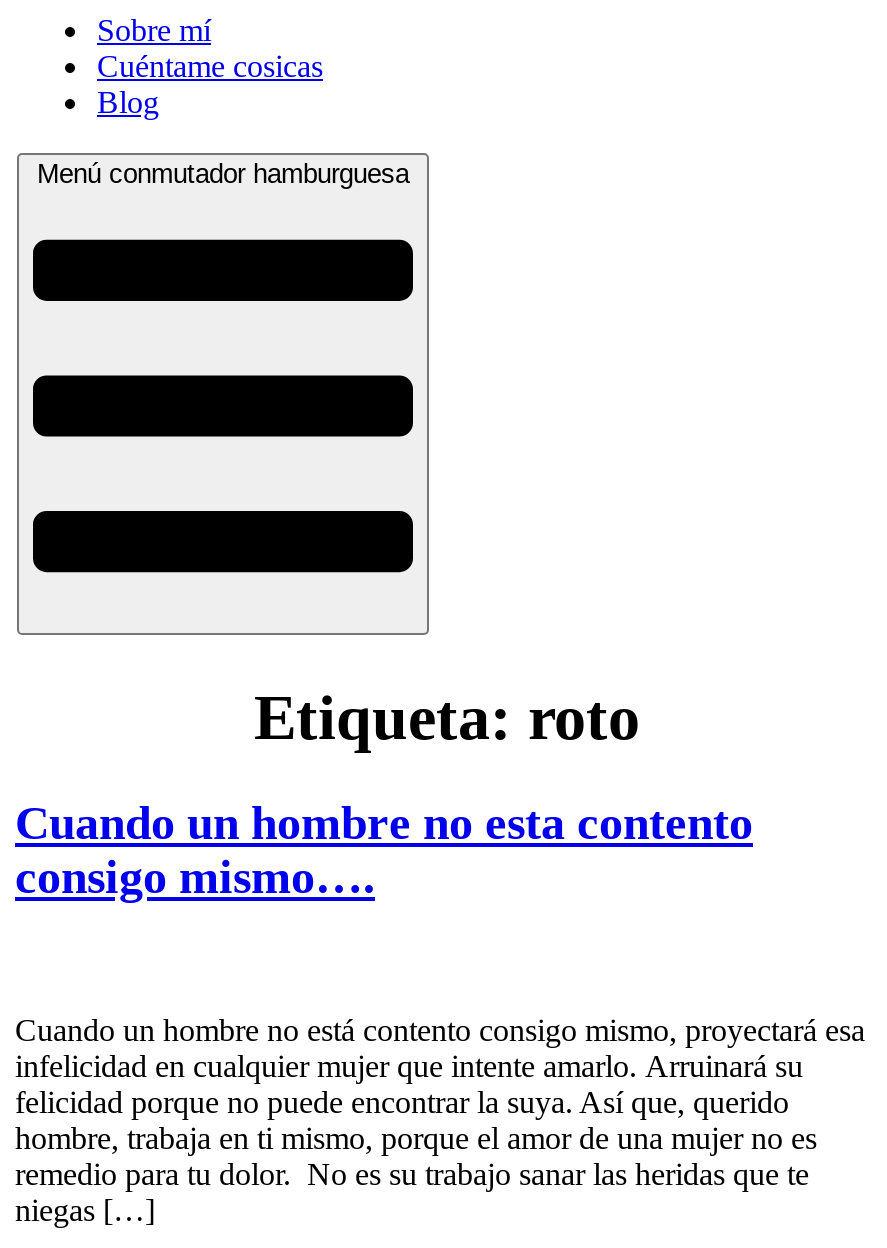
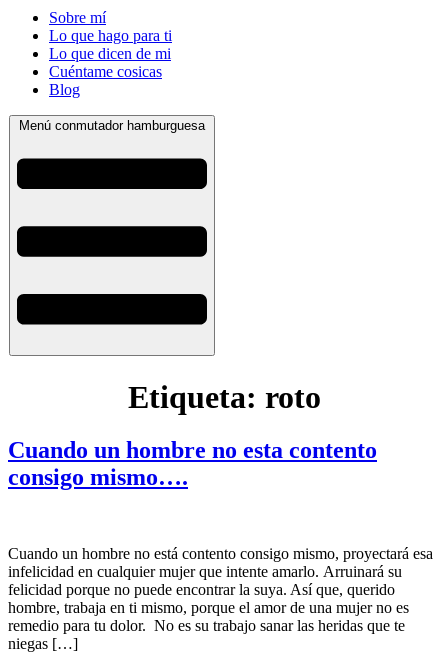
+ Lo que hago para ti
+ Lo que dicen de mi
